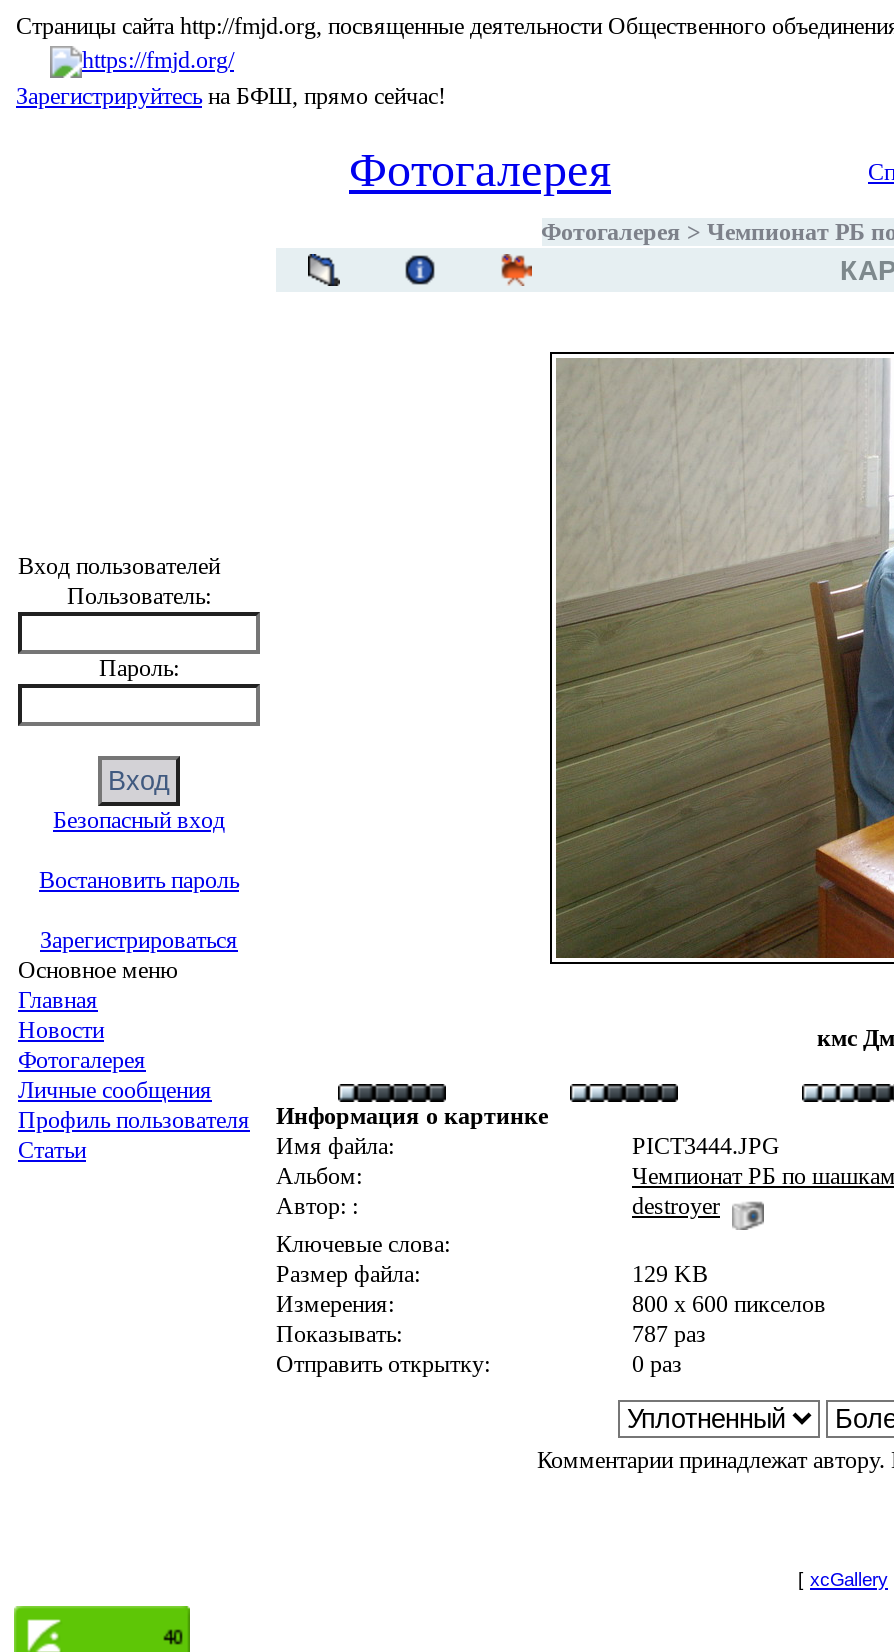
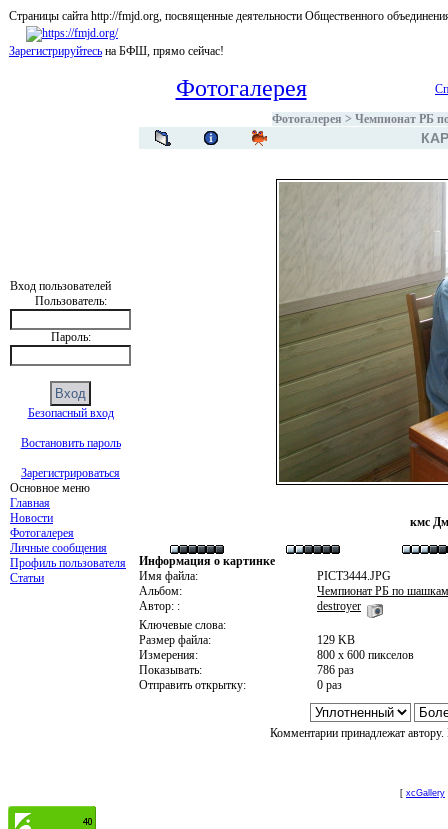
- 787 раз
+ 786 раз
